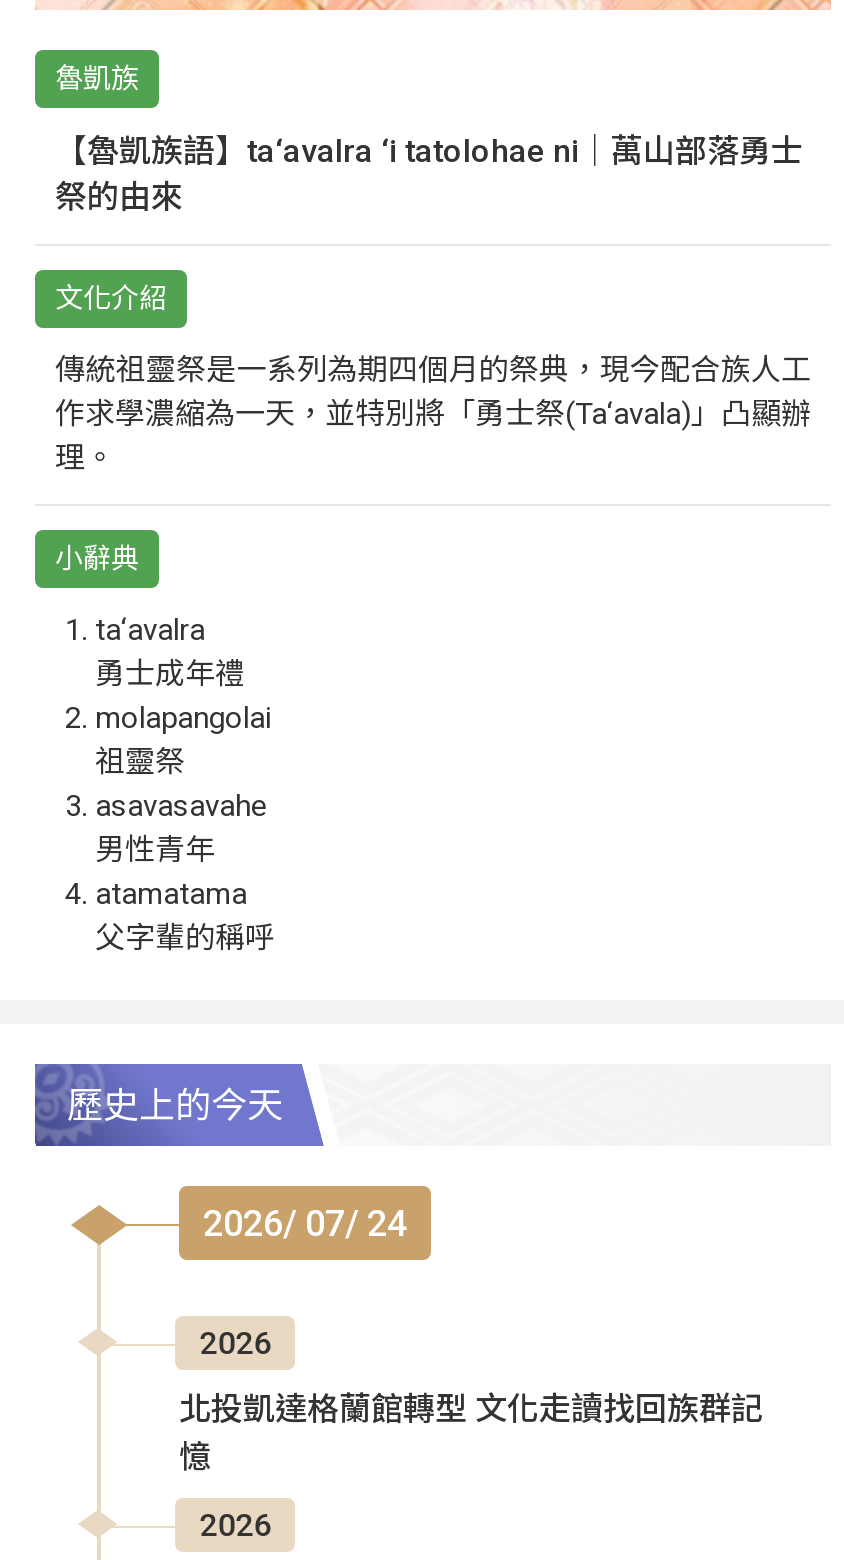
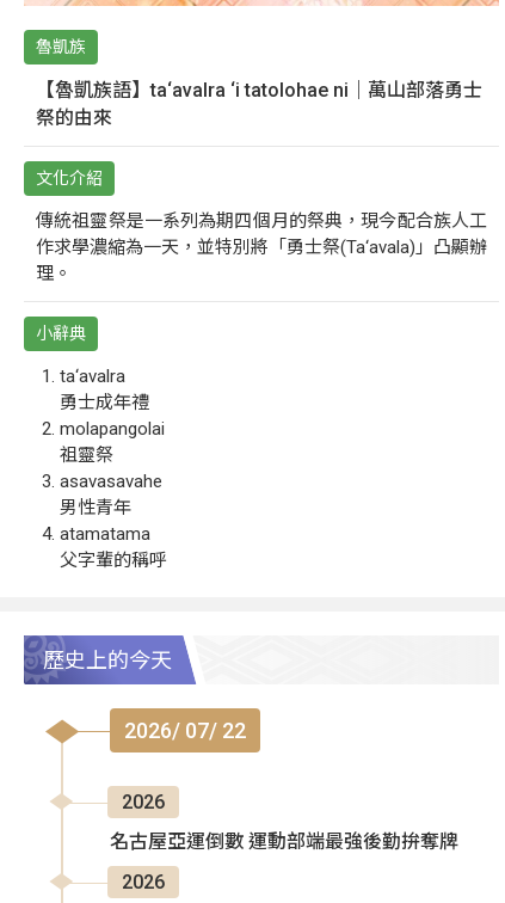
- 2026/ 07/ 24
+ 2026/ 07/ 22

- 北投凱達格蘭館轉型 文化走讀找回族群記
- 憶
+ 名古屋亞運倒數 運動部端最強後勤拚奪牌
